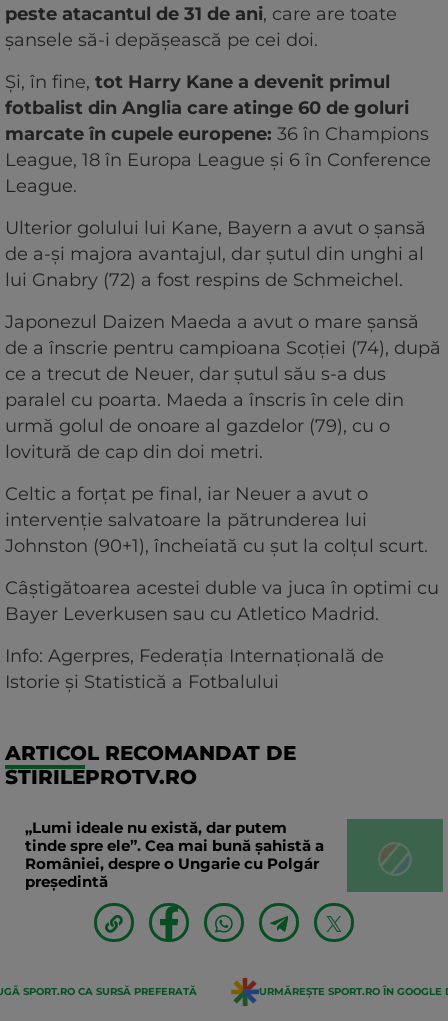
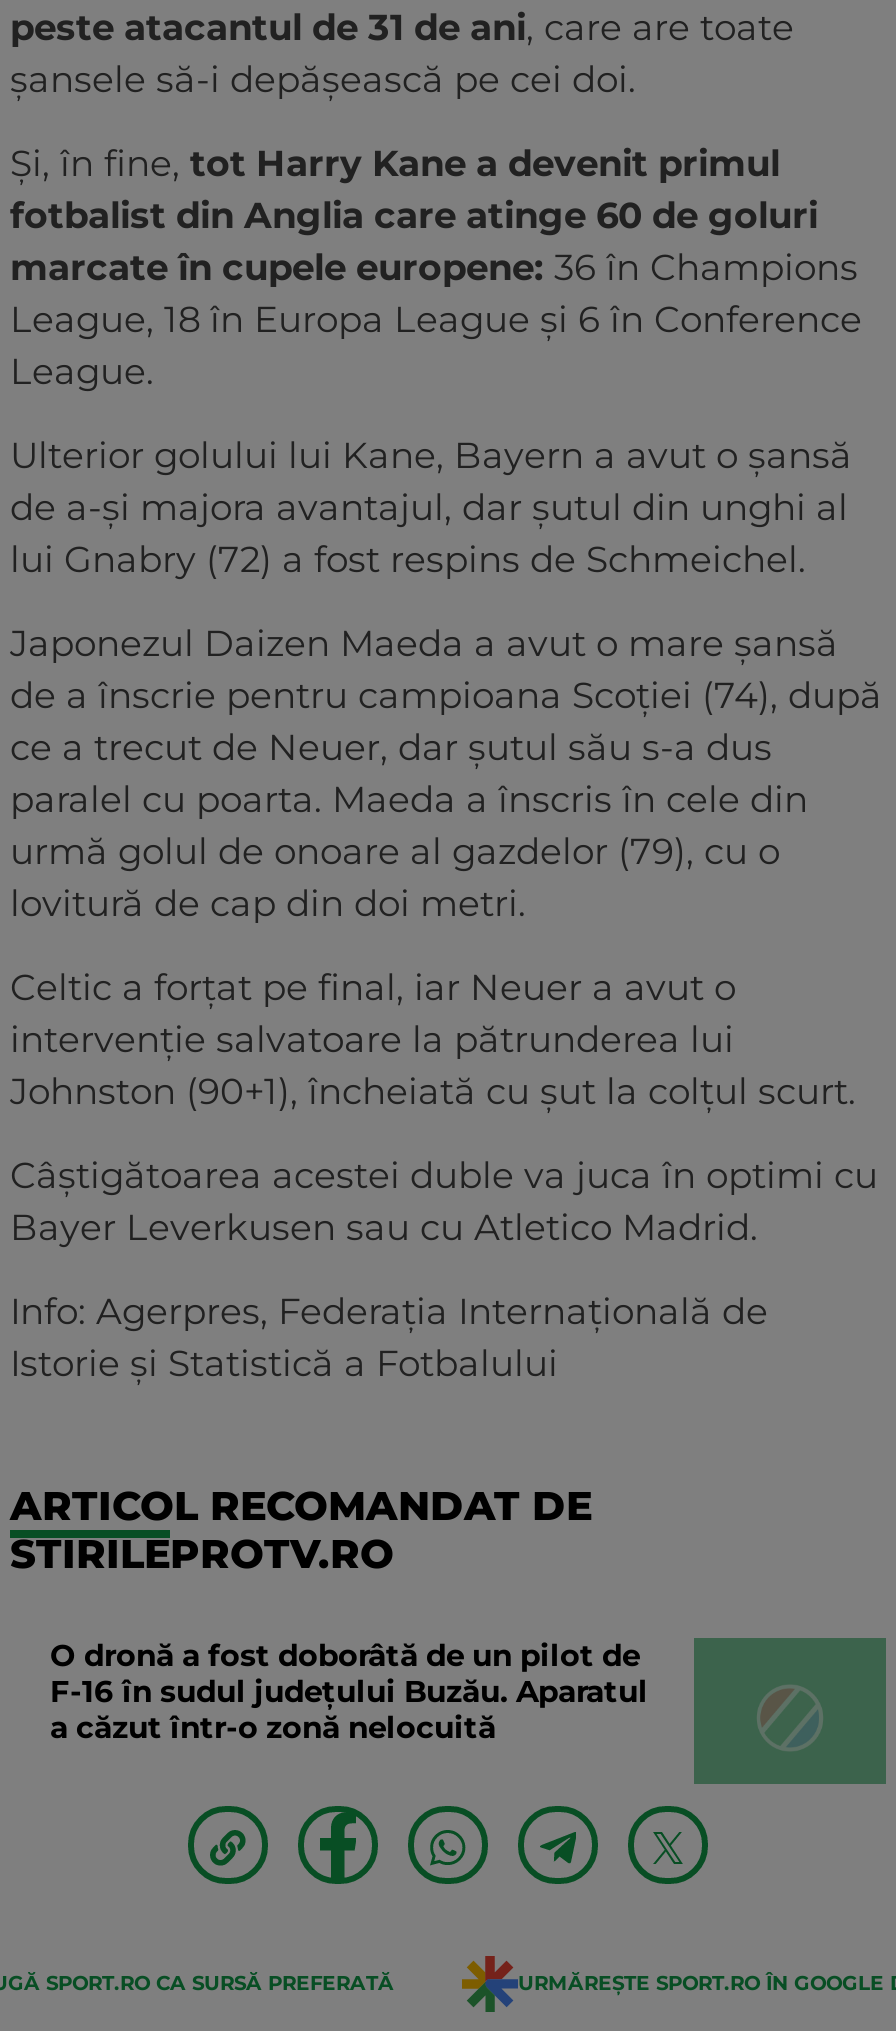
- „Lumi ideale nu există, dar putem
- tinde spre ele”. Cea mai bună șahistă a
- României, despre o Ungarie cu Polgár
- președintă
+ O dronă a fost doborâtă de un pilot de
+ F-16 în sudul județului Buzău. Aparatul
+ a căzut într-o zonă nelocuită
